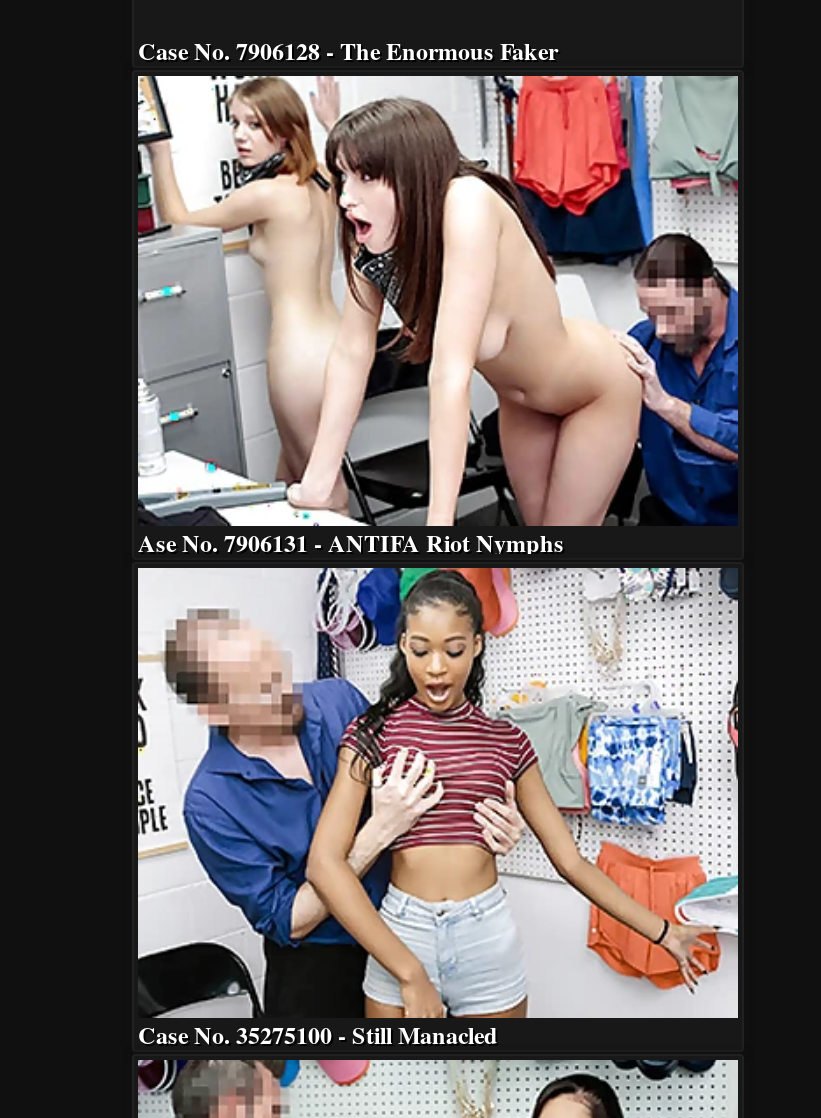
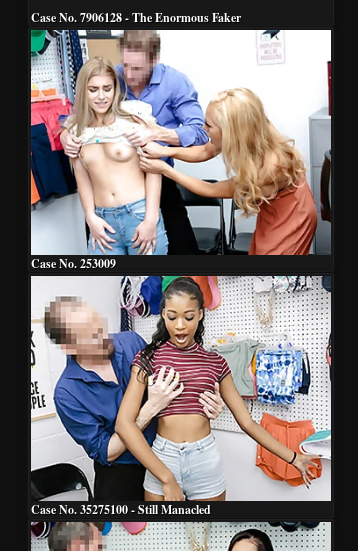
- [image]
- Ase No. 7906131 - ANTIFA Riot Nymphs
+ [image]
+ Case No. 253009
